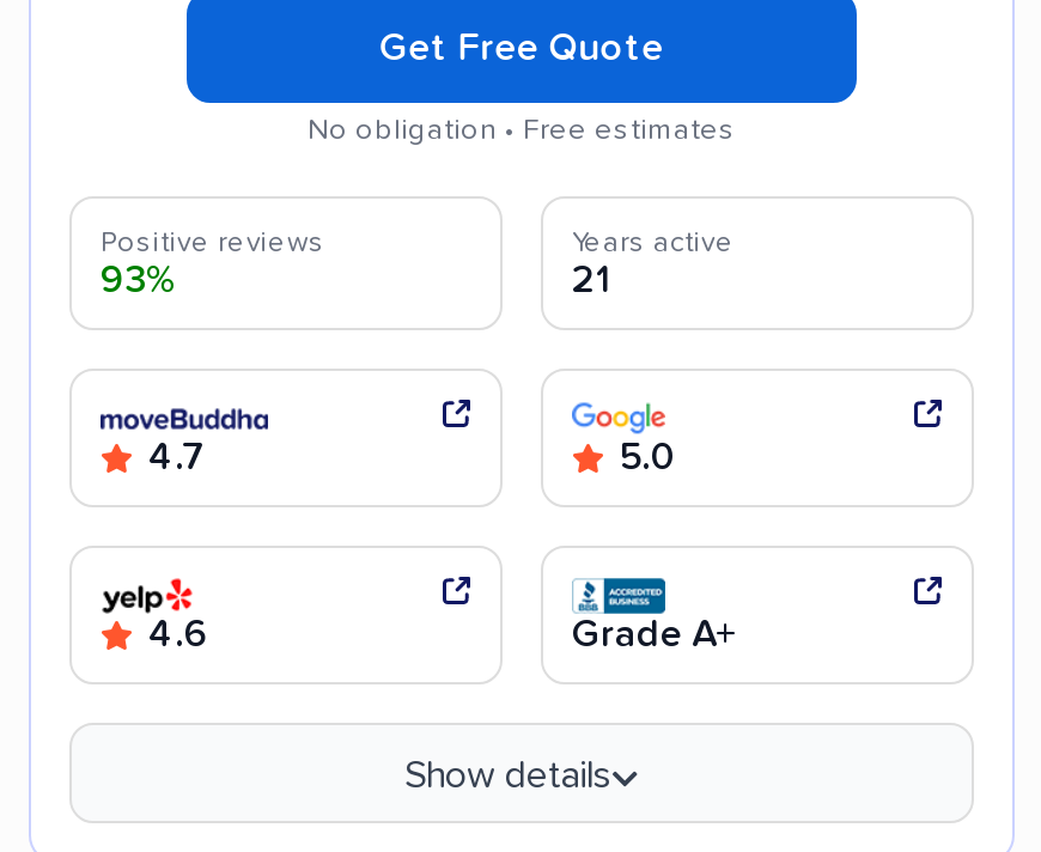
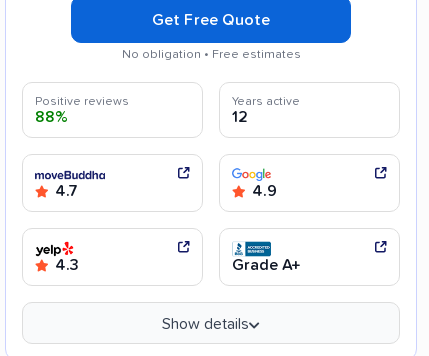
- 93%
+ 88%

- 21
+ 12

- 5.0
+ 4.9

- 4.6
+ 4.3
